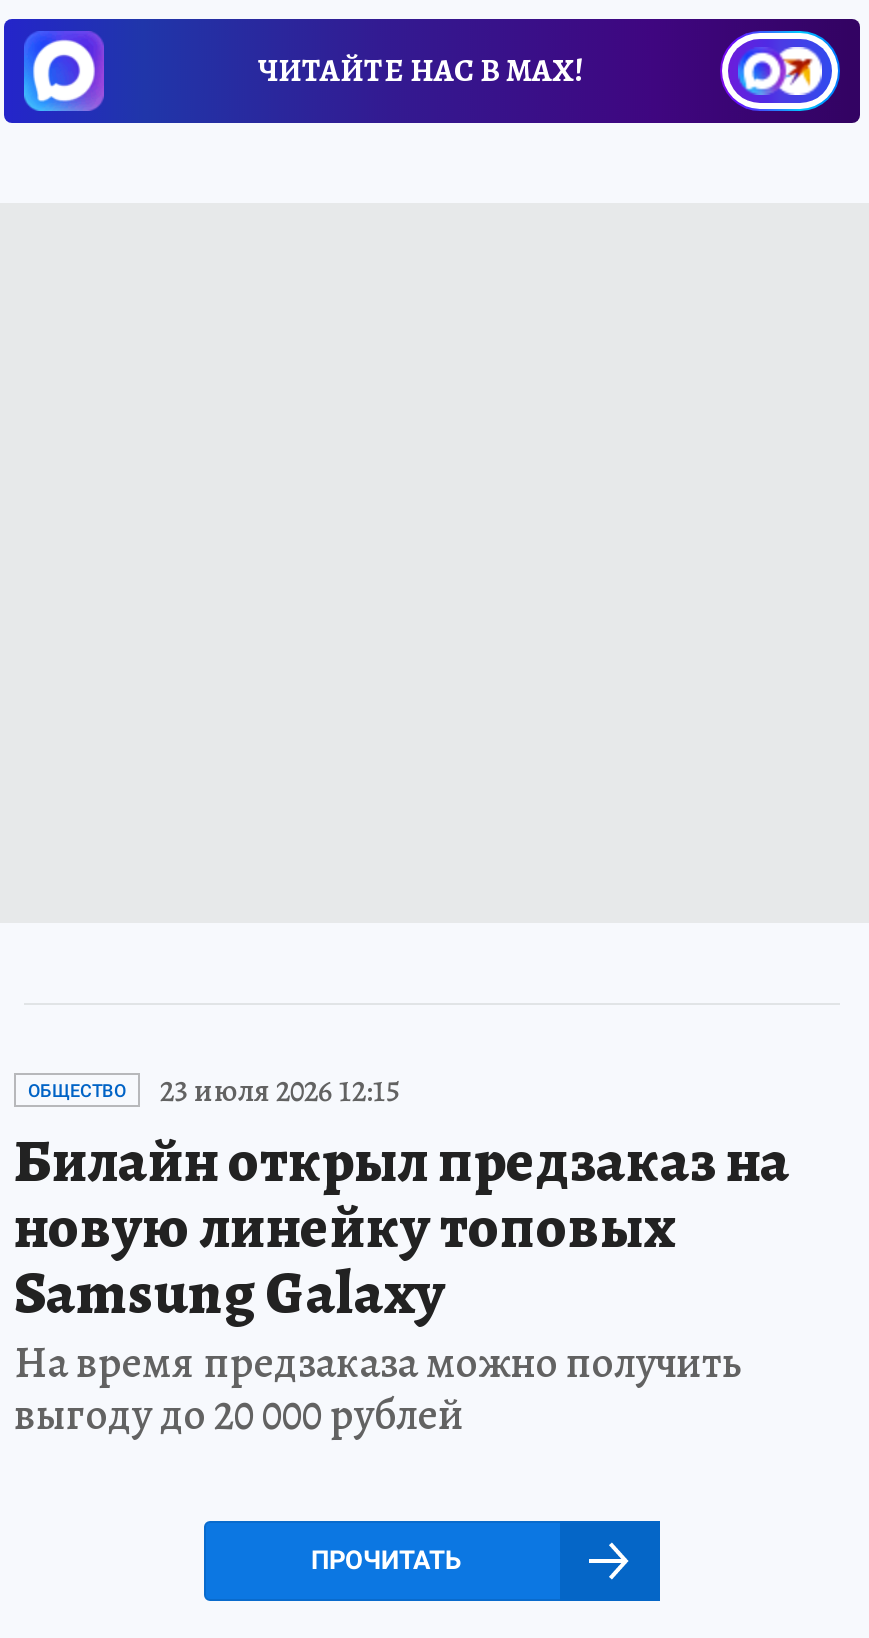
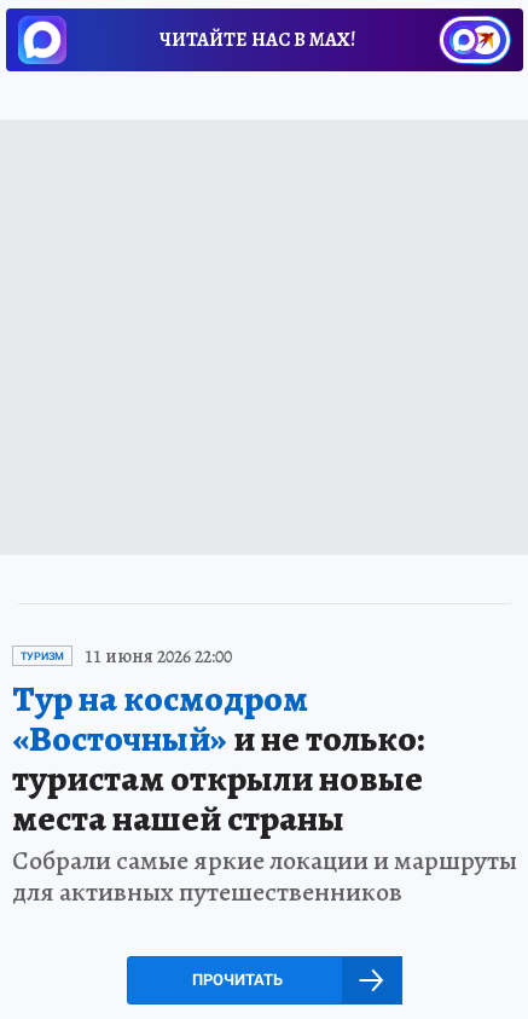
- ОБЩЕСТВО
- 23 июля 2026 12:15
- Билайн открыл предзаказ на
- новую линейку топовых
- Samsung Galaxy
- На время предзаказа можно получить
- выгоду до 20 000 рублей
+ ТУРИЗМ
+ 11 июня 2026 22:00
+ Тур на космодром
+ «Восточный»и не только:
+ туристам открыли новые
+ места нашей страны
+ Собрали самые яркие локации и маршруты
+ для активных путешественников
